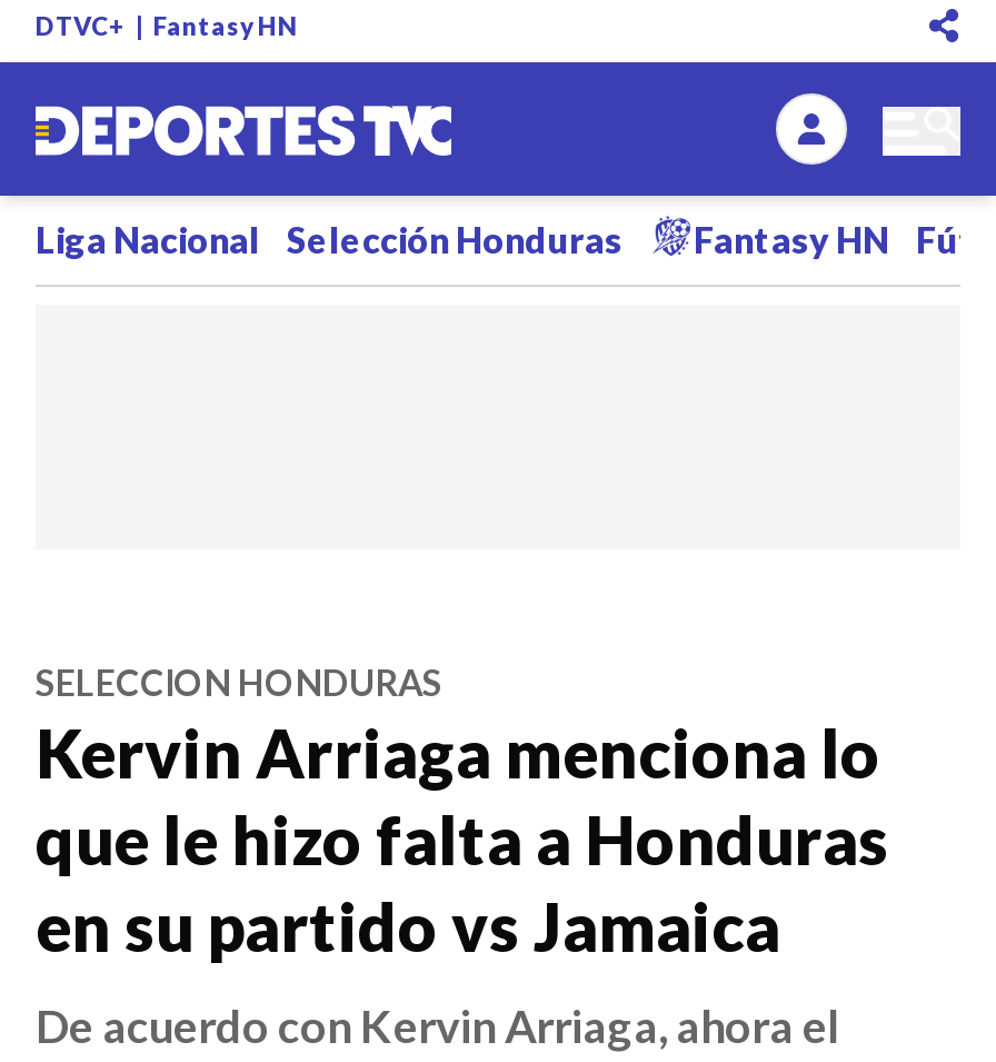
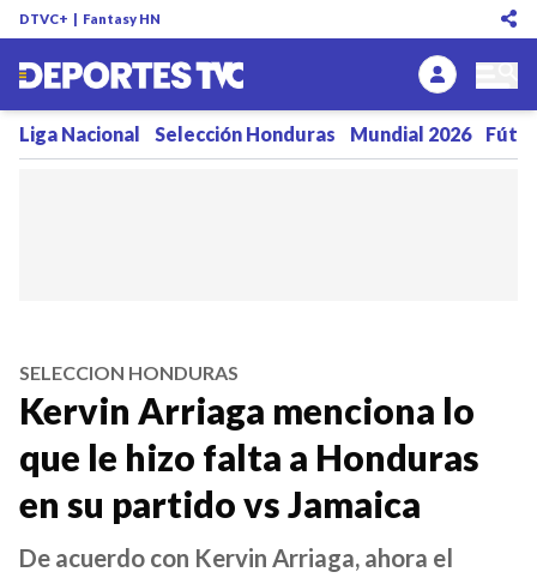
- Fantasy HN
+ Mundial 2026
